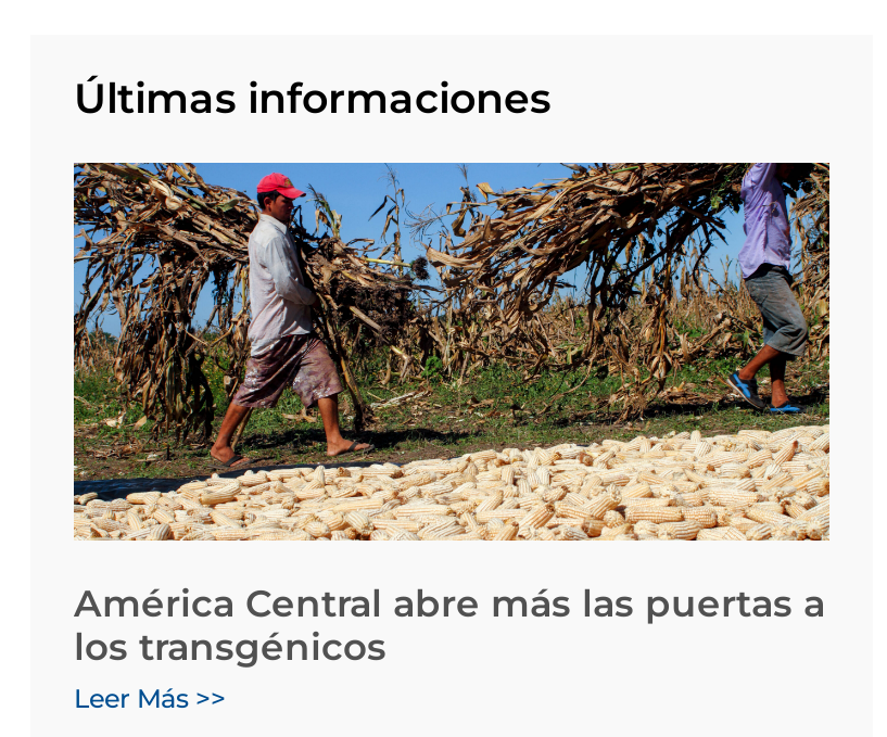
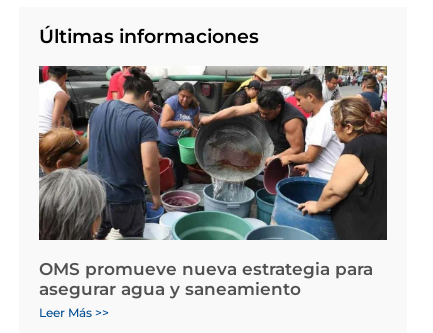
- [image]
- América Central abre más las puertas a
- los transgénicos
+ [image]
+ OMS promueve nueva estrategia para
+ asegurar agua y saneamiento
